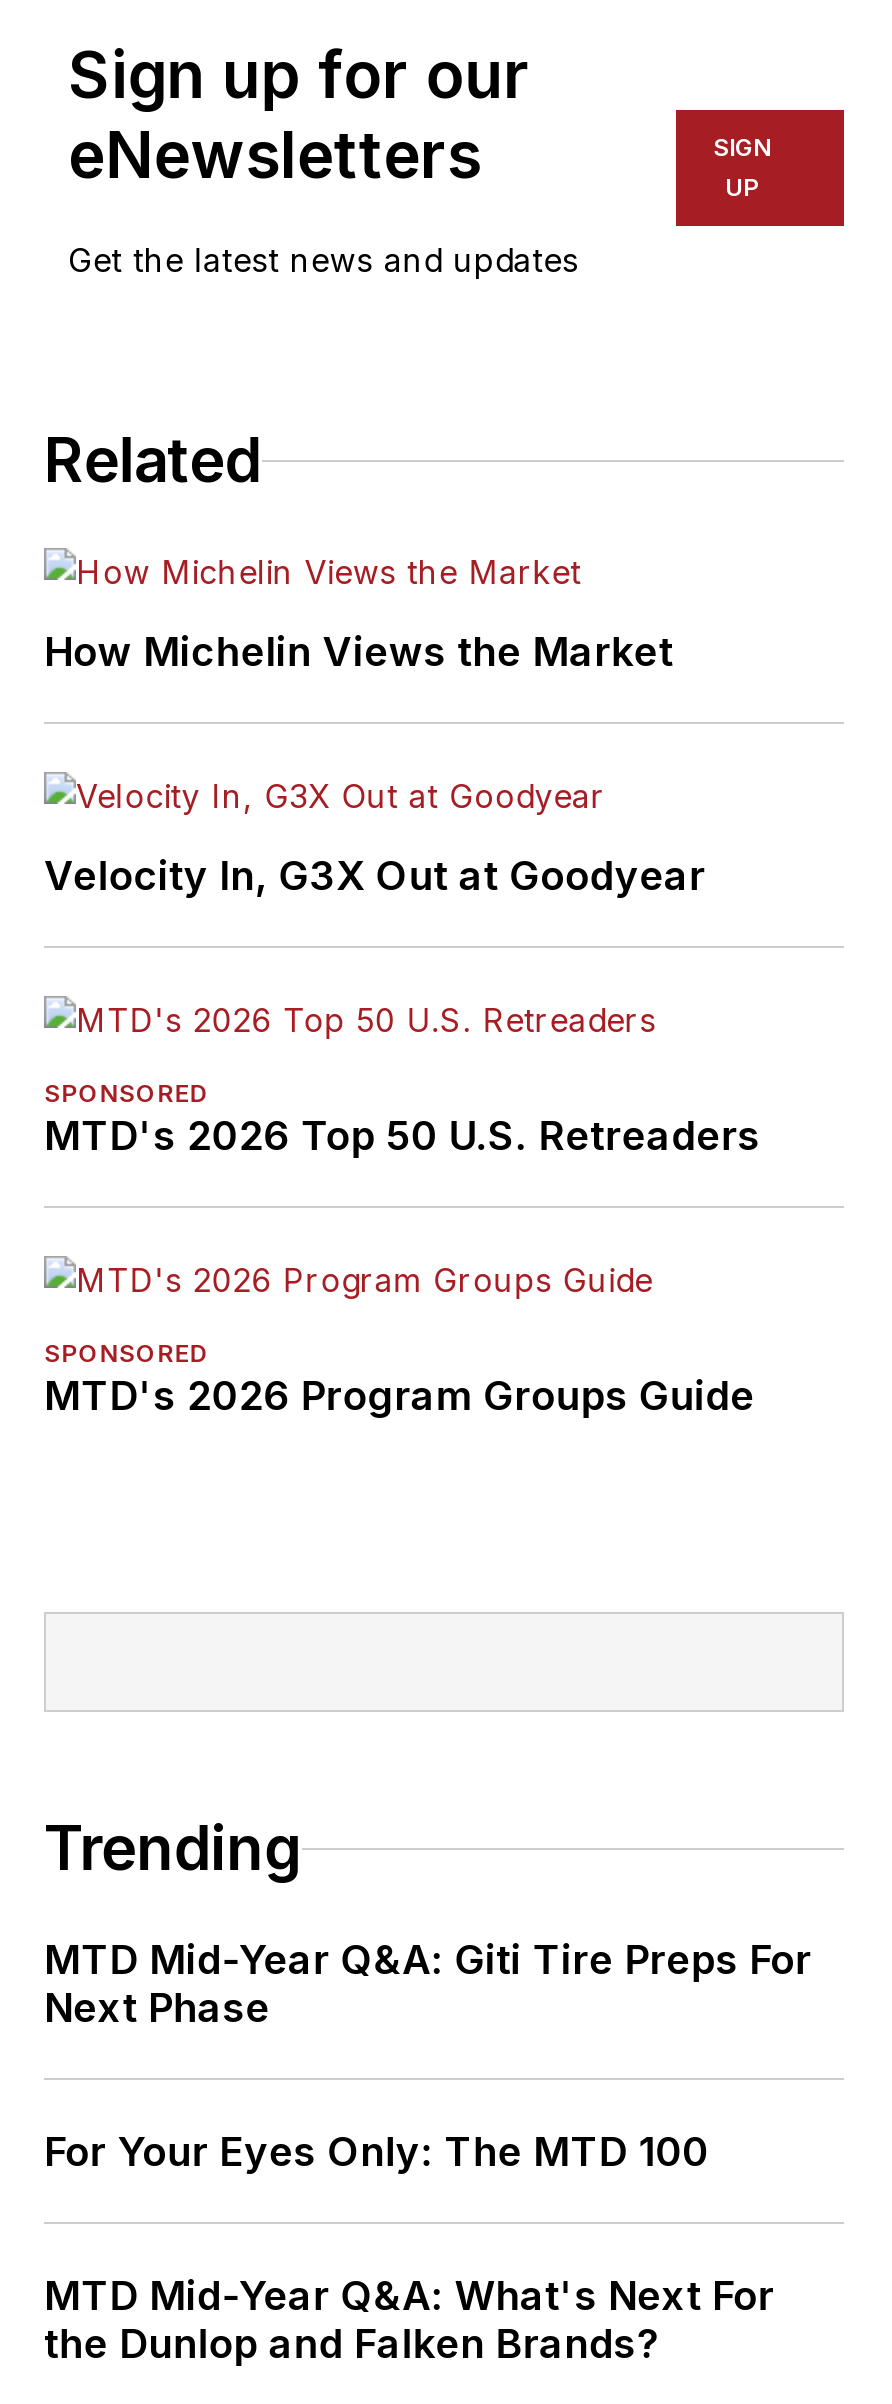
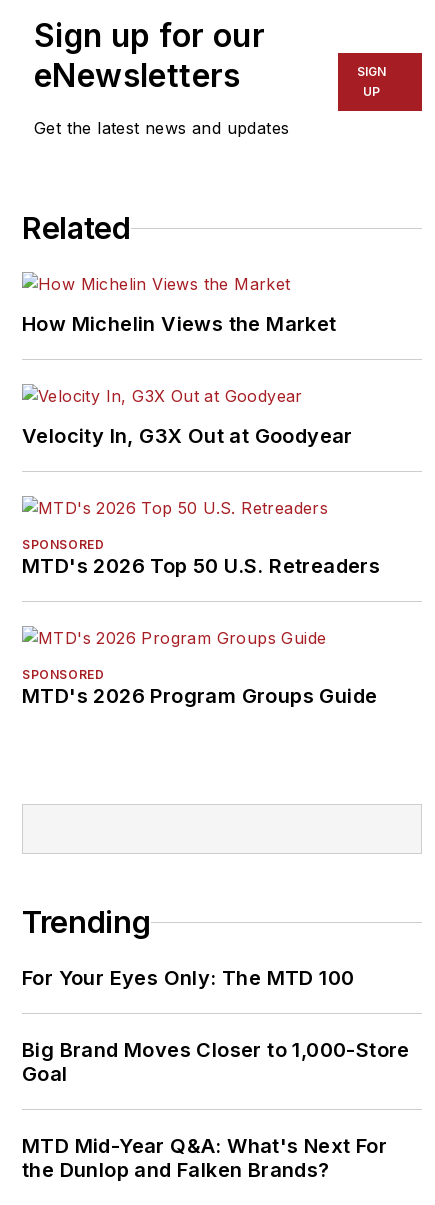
- MTD Mid-Year Q&A: Giti Tire Preps For
- Next Phase

moved up: For Your Eyes Only: The MTD 100

+ Big Brand Moves Closer to 1,000-Store
+ Goal
